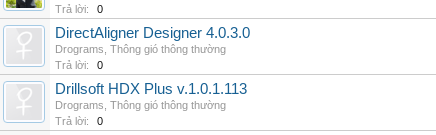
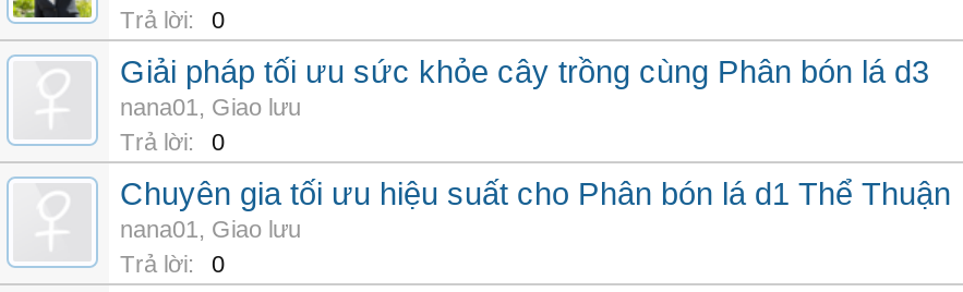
- DirectAligner Designer 4.0.3.0
- Drograms, Thông gió thông thường
+ Giải pháp tối ưu sức khỏe cây trồng cùng Phân bón lá d3
+ nana01, Giao lưu

- Drillsoft HDX Plus v.1.0.1.113
- Drograms, Thông gió thông thường
+ Chuyên gia tối ưu hiệu suất cho Phân bón lá d1 Thể Thuận
+ nana01, Giao lưu
